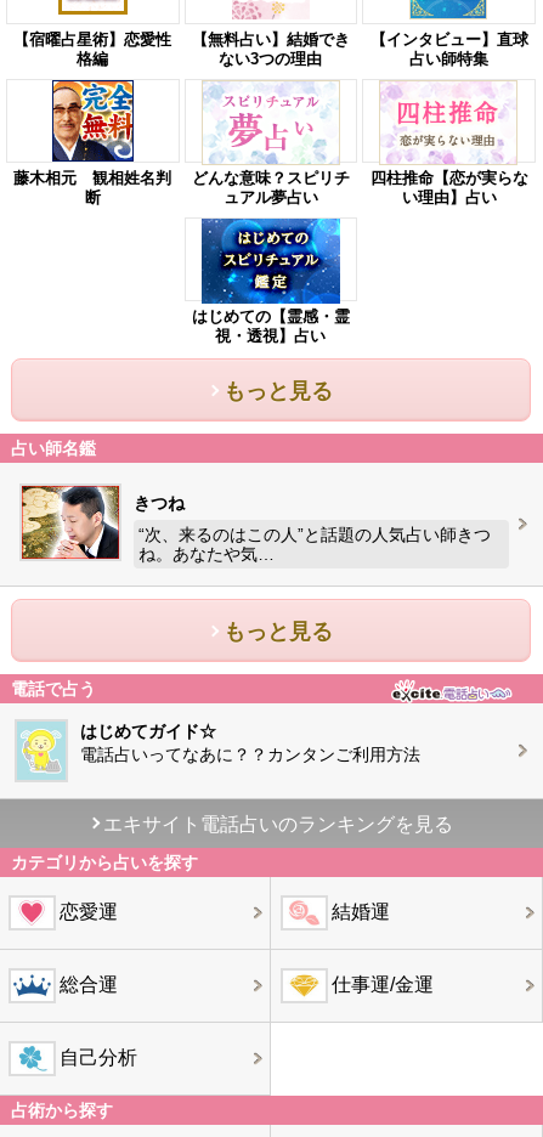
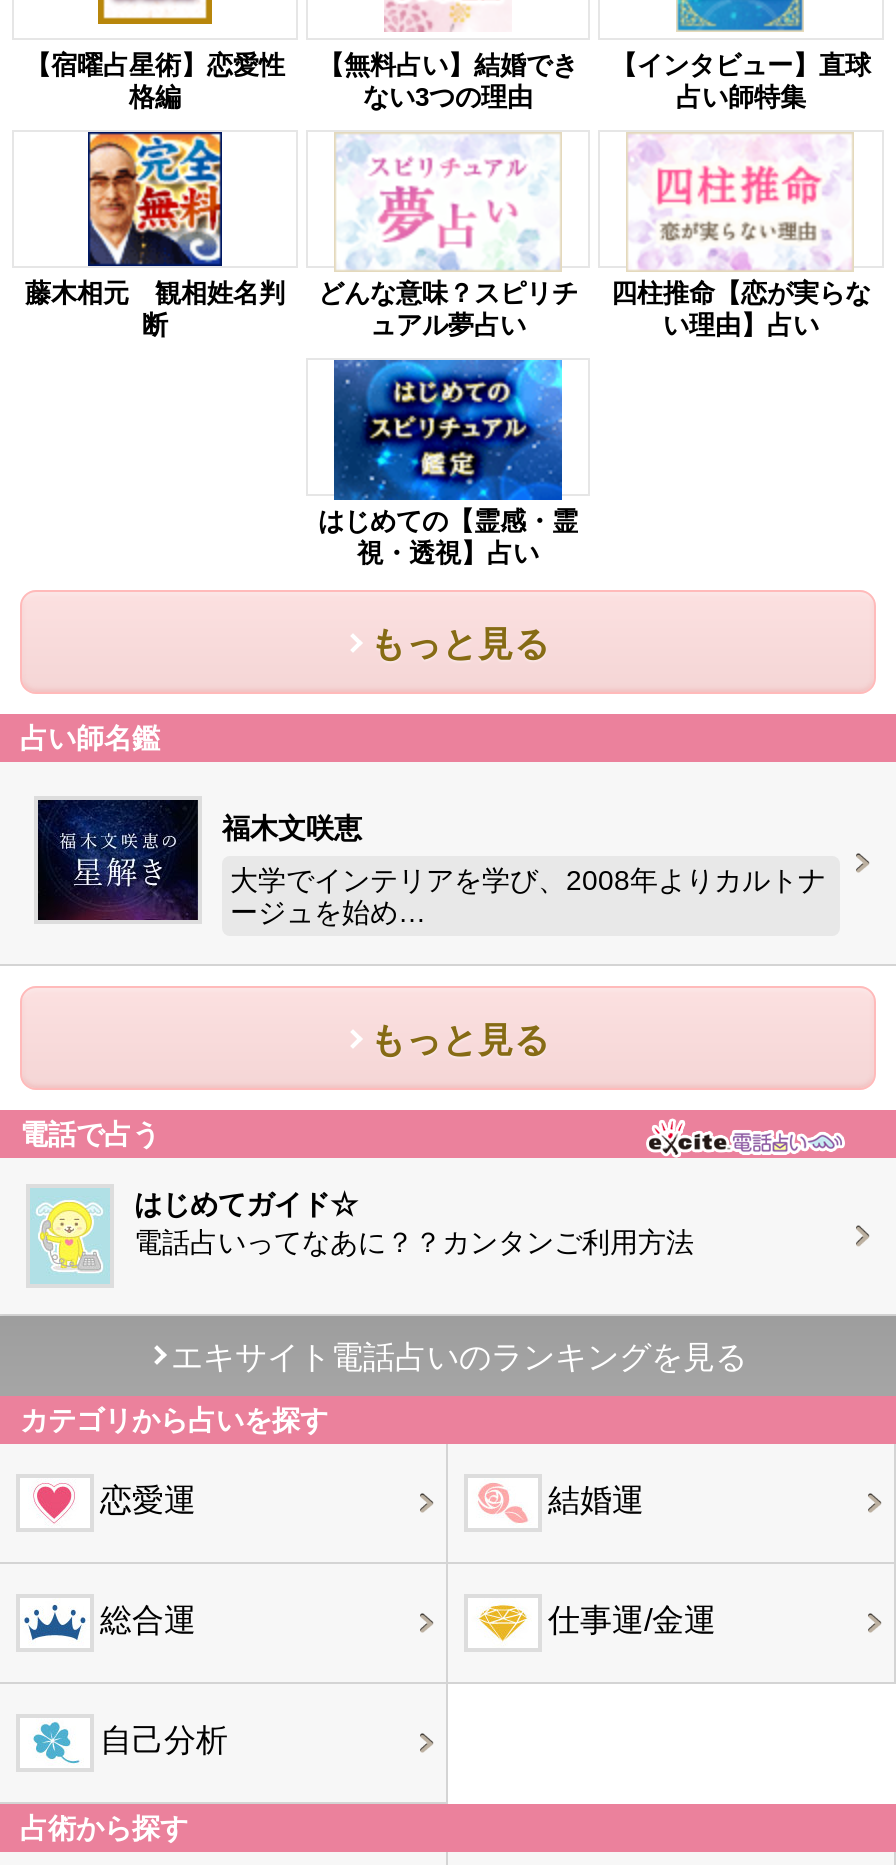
- [image]
- きつね
+ [image]
+ 福木文咲恵

- “次、来るのはこの人”と話題の人気占い師きつ
- ね。あなたや気…
+ 大学でインテリアを学び、2008年よりカルトナ
+ ージュを始め…
